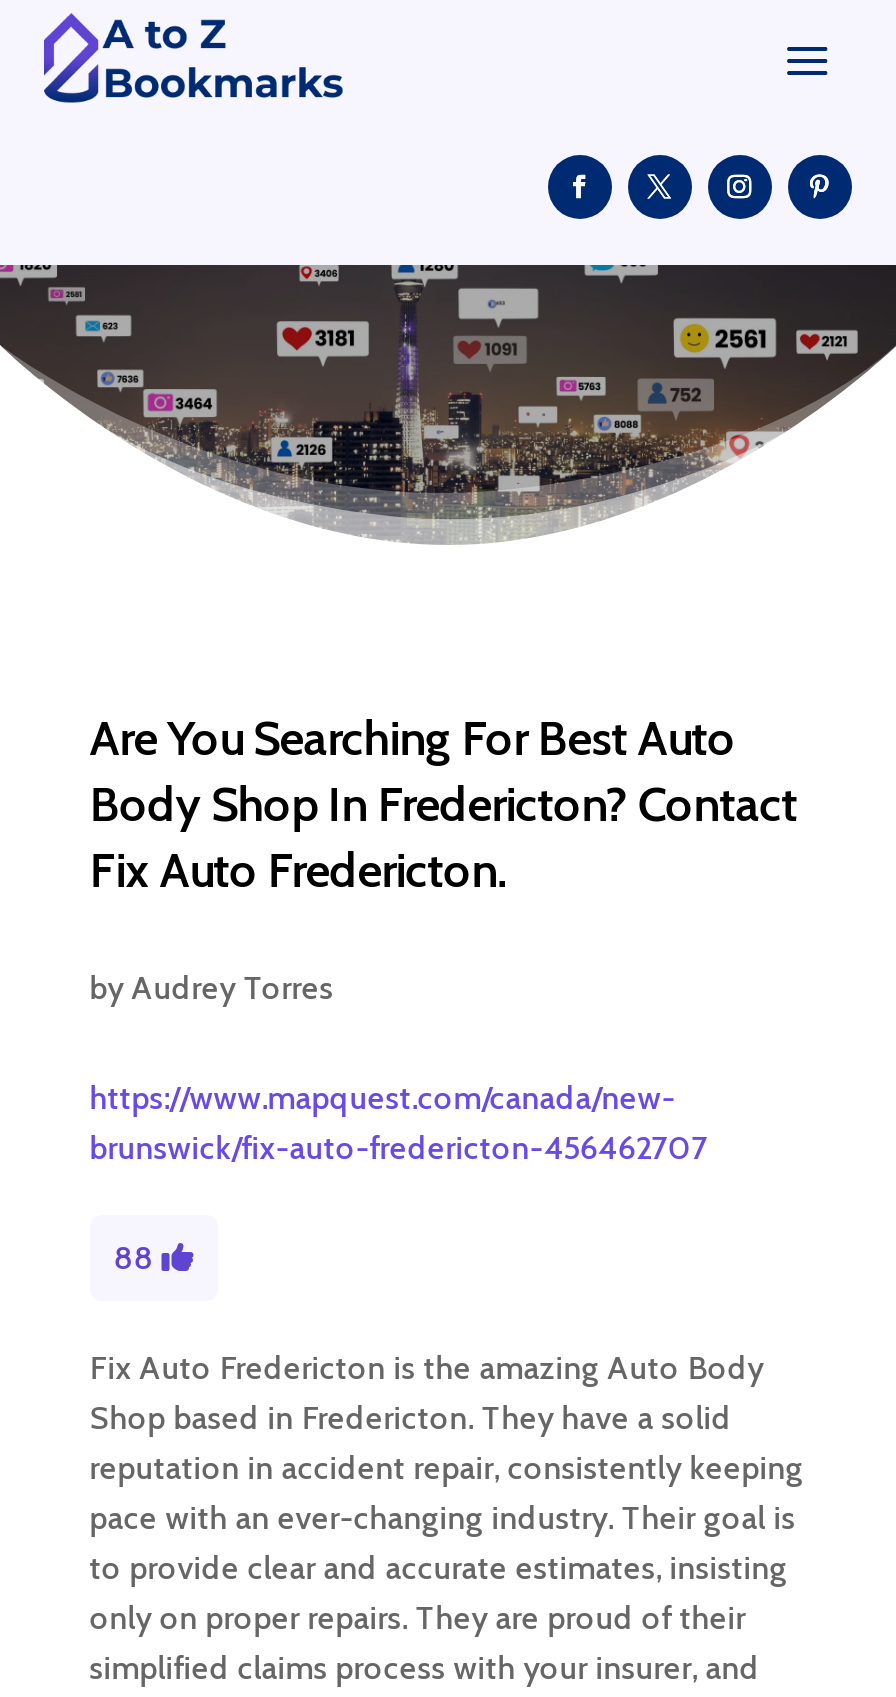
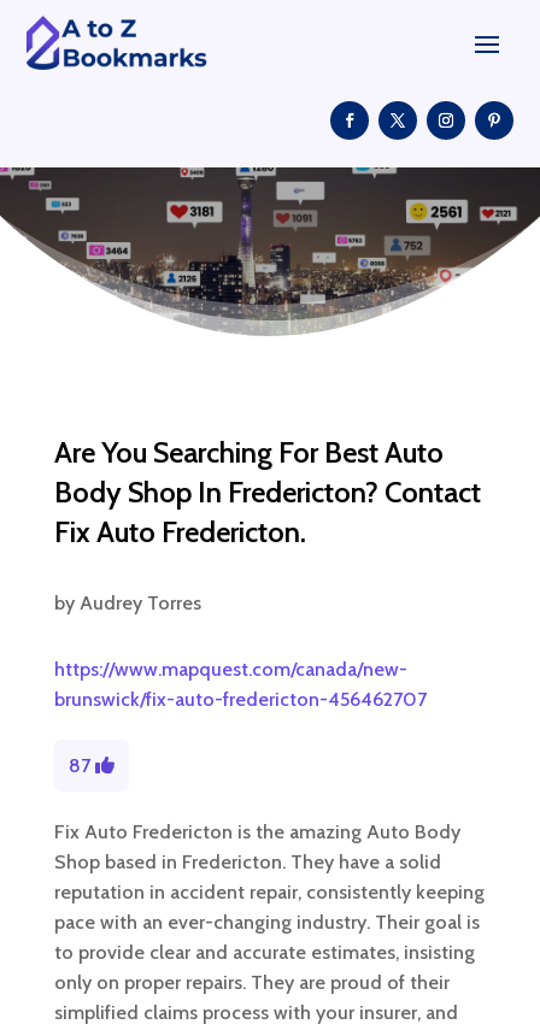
- 88
+ 87
